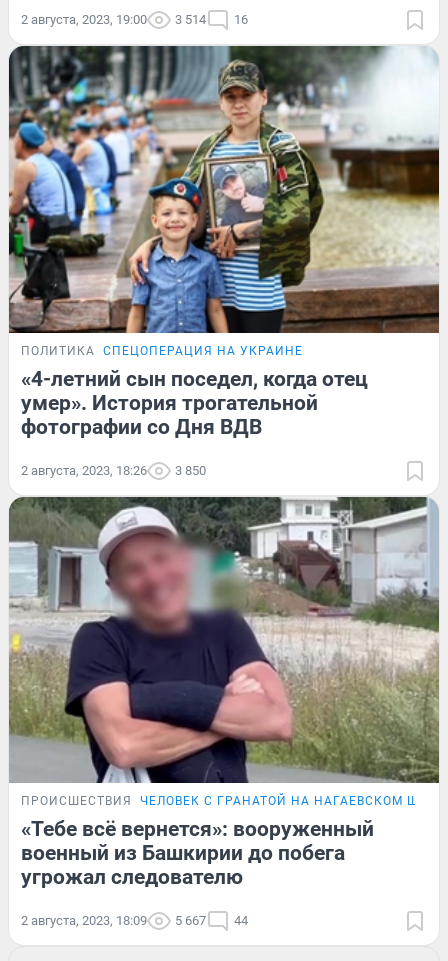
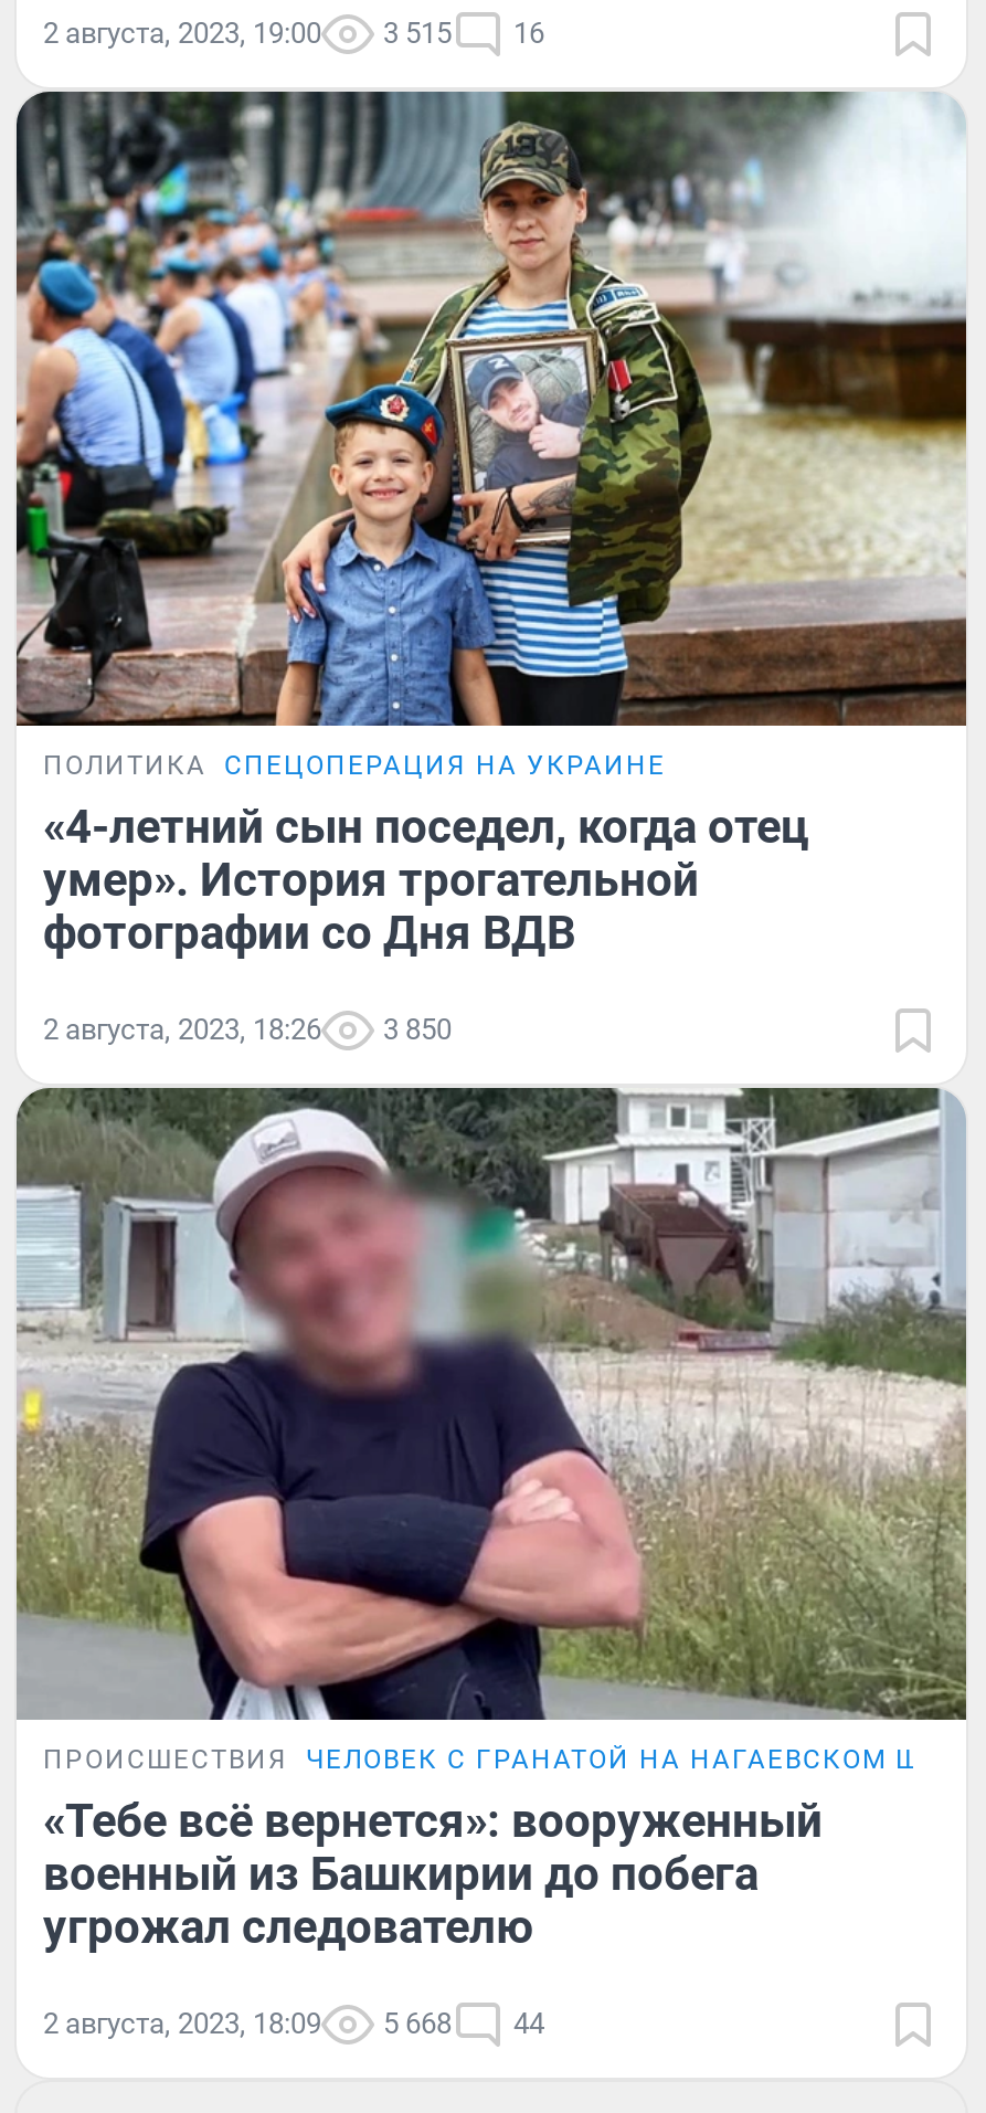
- 2 августа, 2023, 19:00 3 514 16
+ 2 августа, 2023, 19:00 3 515 16

- 2 августа, 2023, 18:09 5 667 44
+ 2 августа, 2023, 18:09 5 668 44
